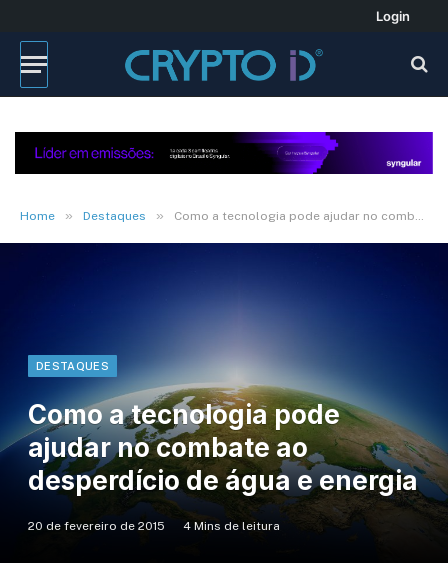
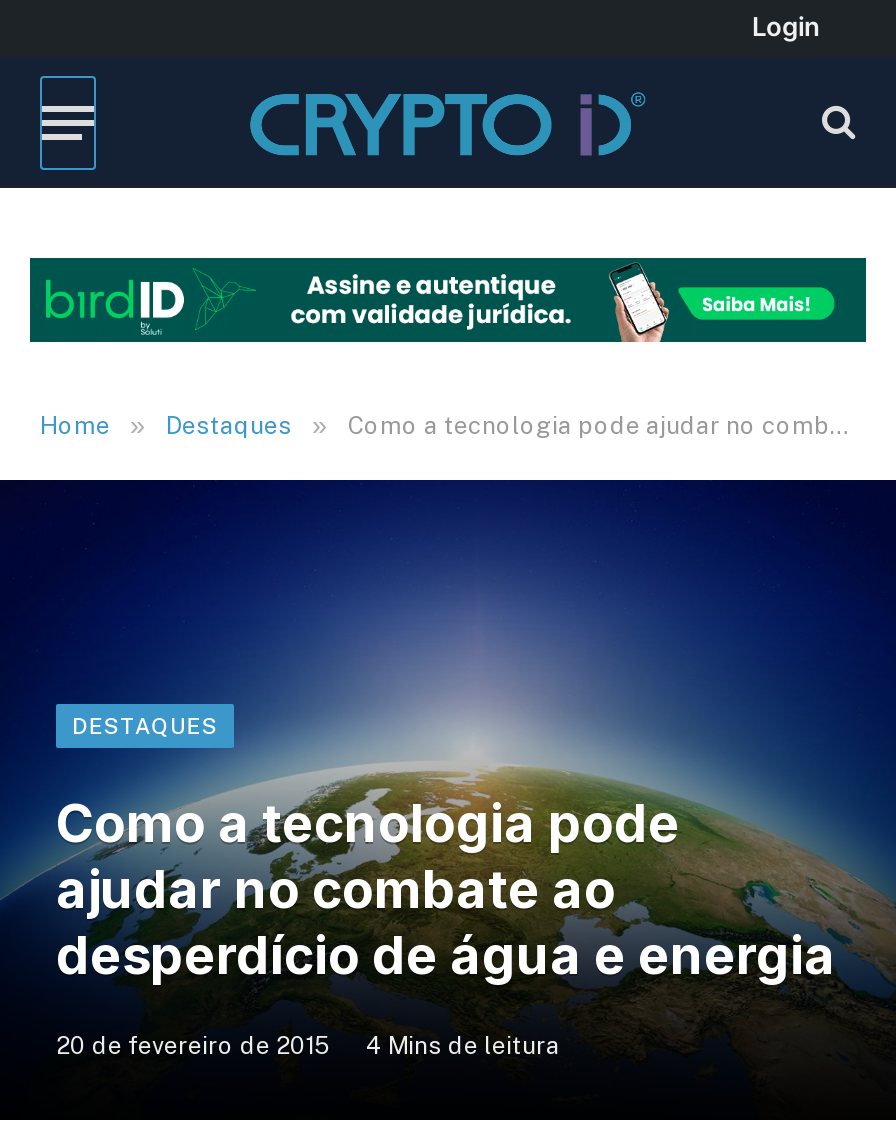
- [image]
+ [image]
